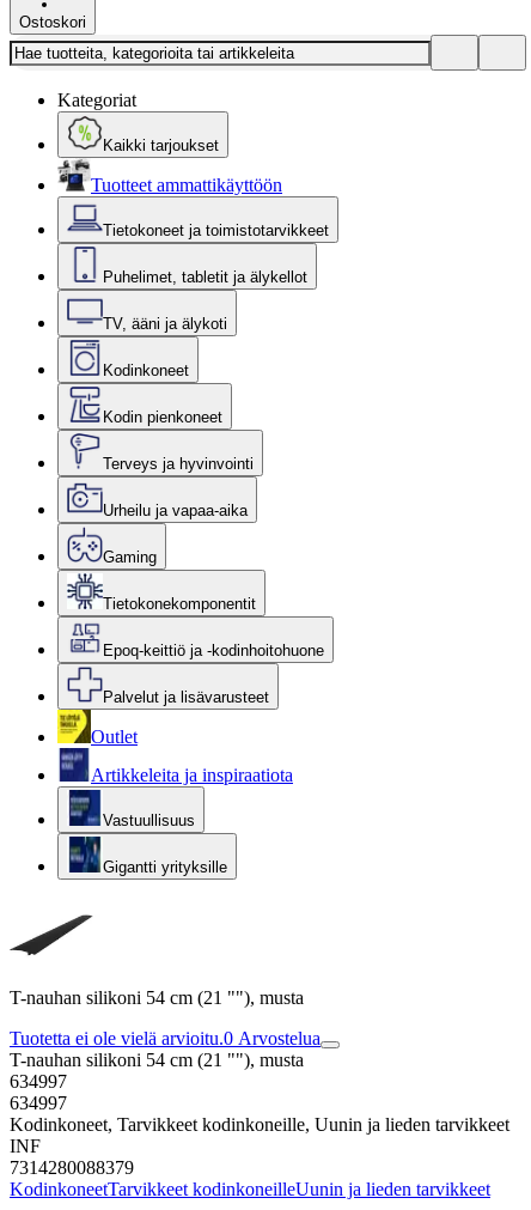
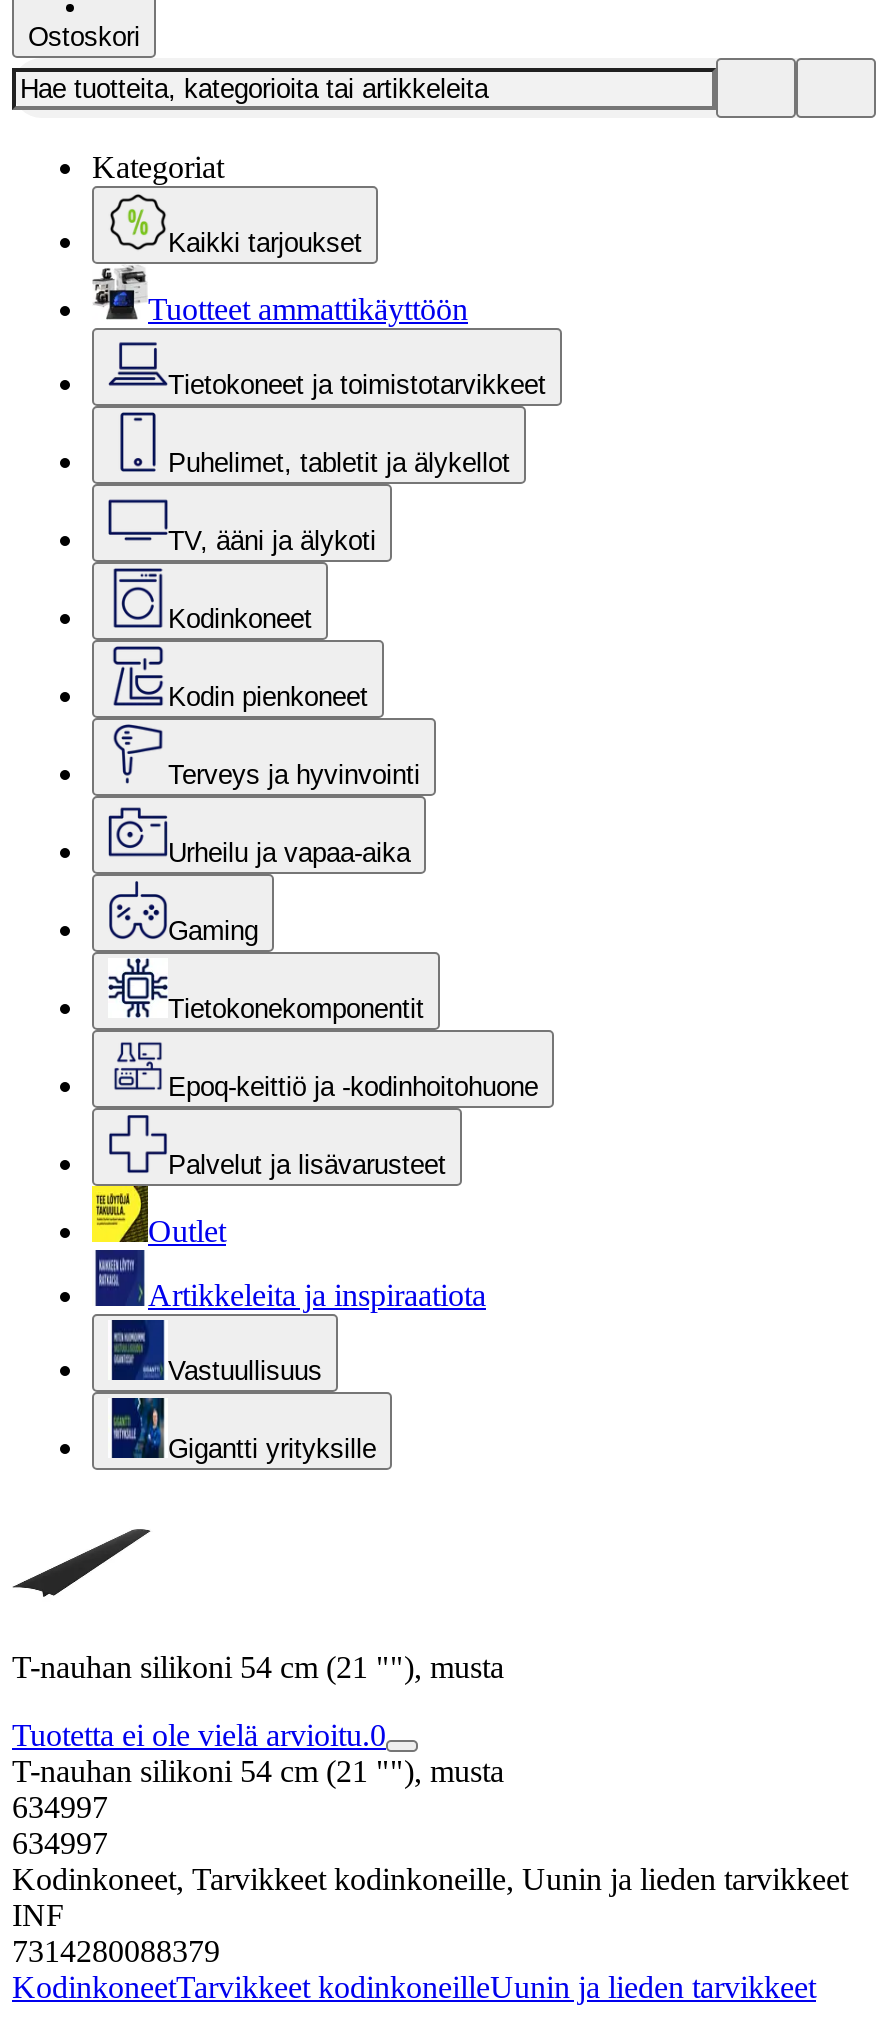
- Tuotetta ei ole vielä arvioitu.0 Arvostelua
+ Tuotetta ei ole vielä arvioitu.0
